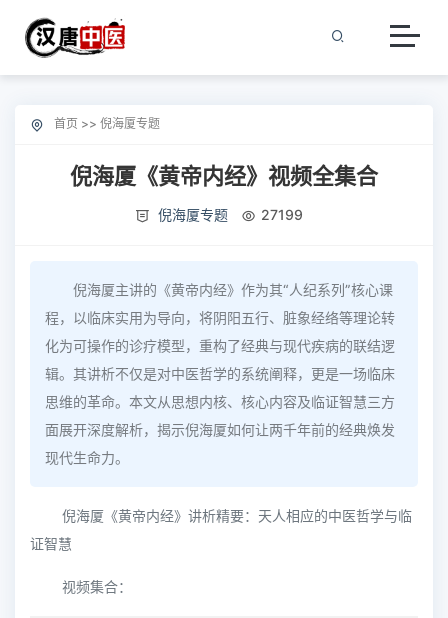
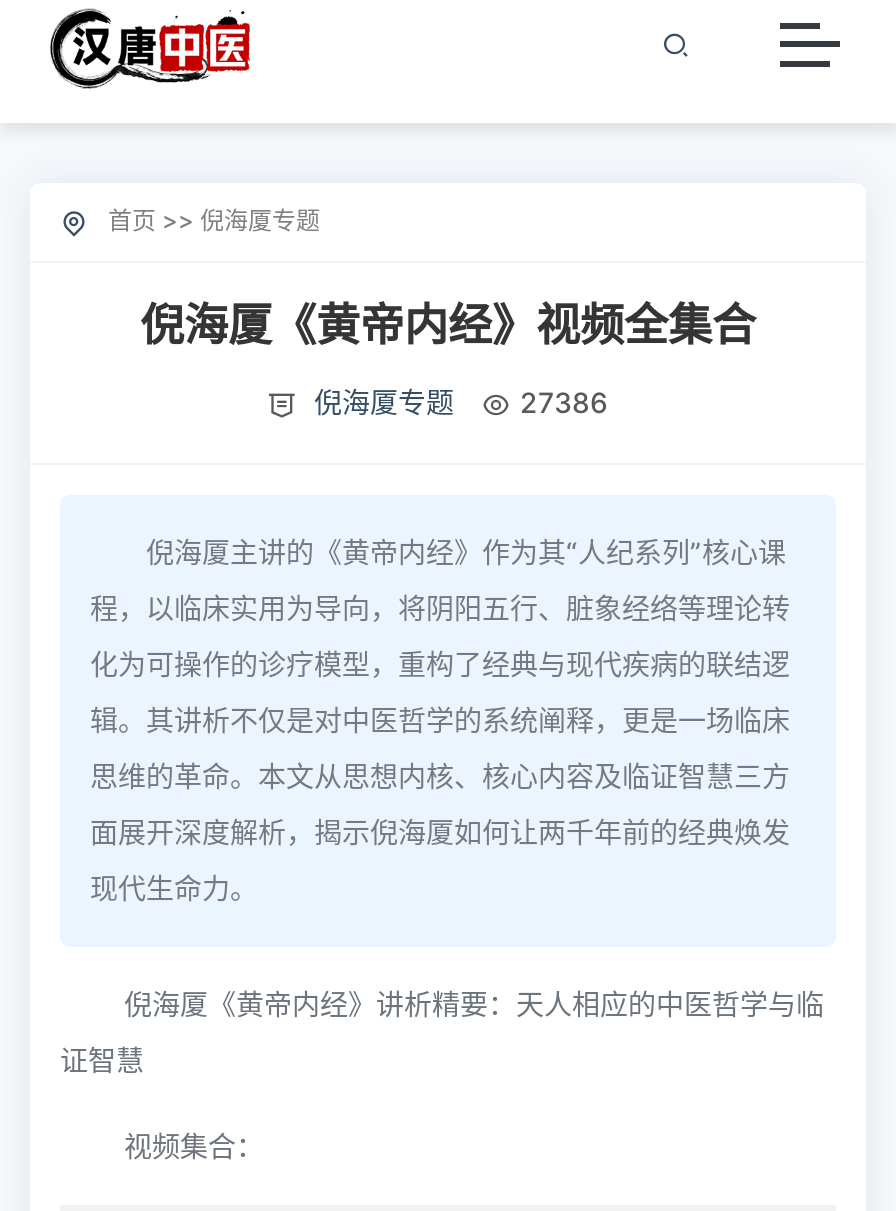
- 倪海厦专题 27199
+ 倪海厦专题 27386
